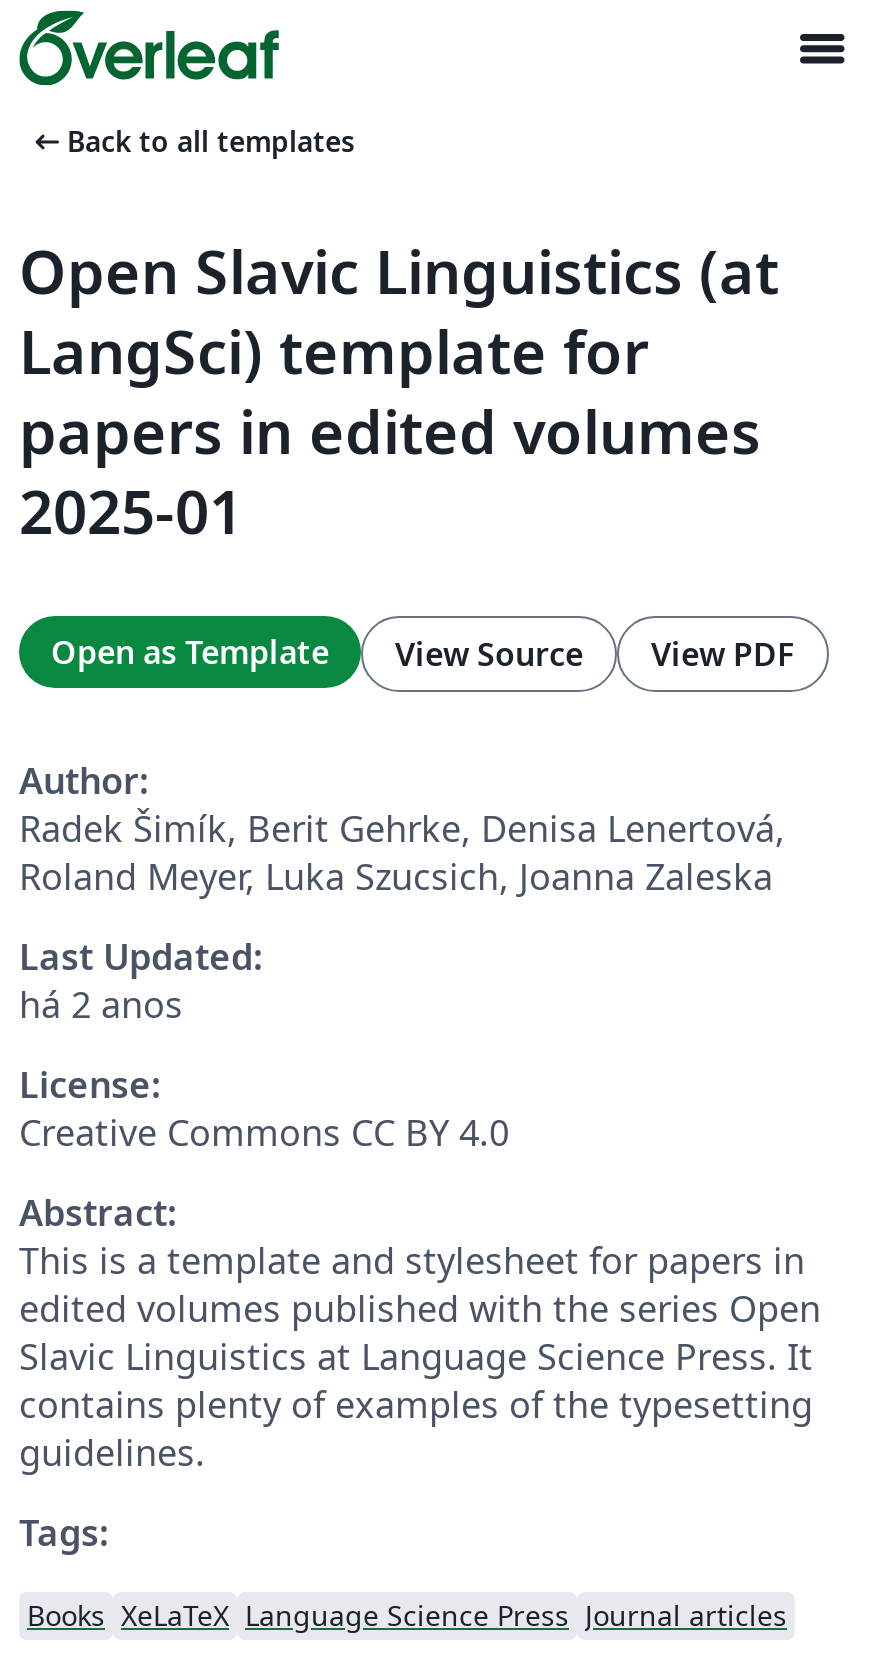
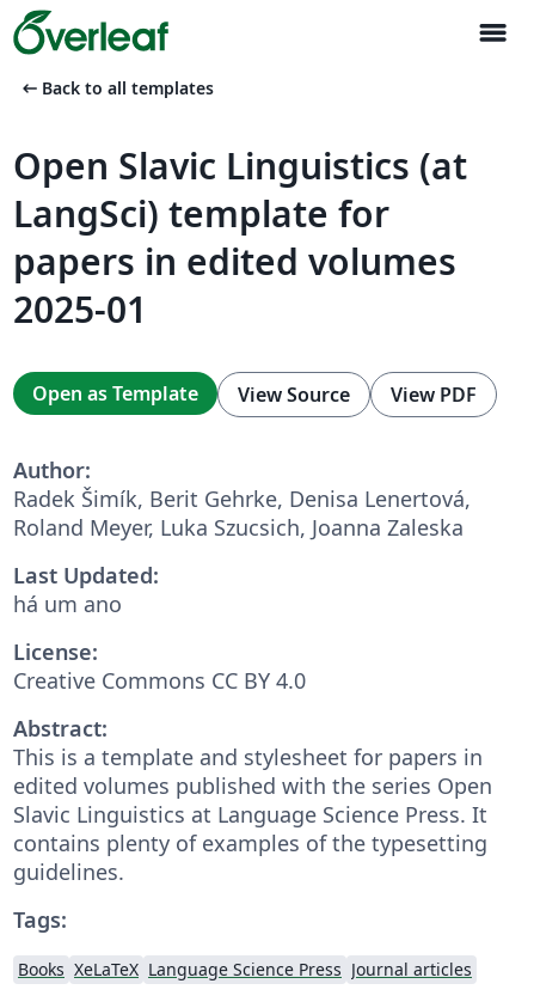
- há 2 anos
+ há um ano
